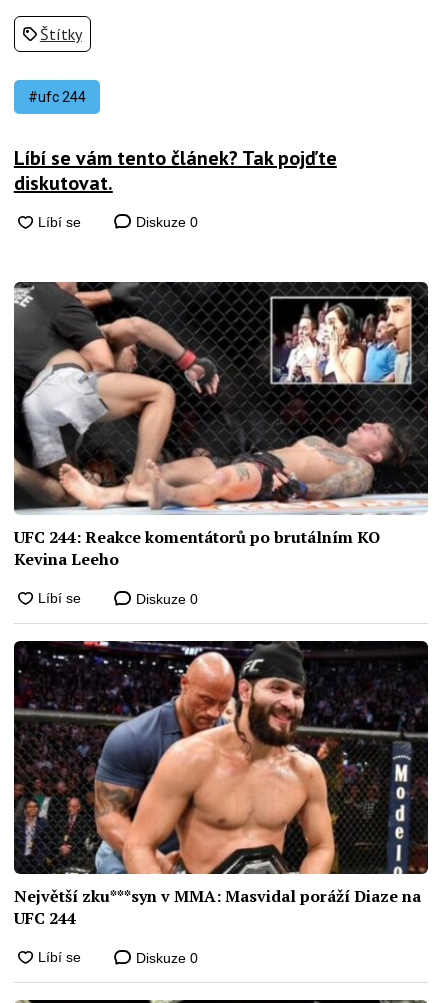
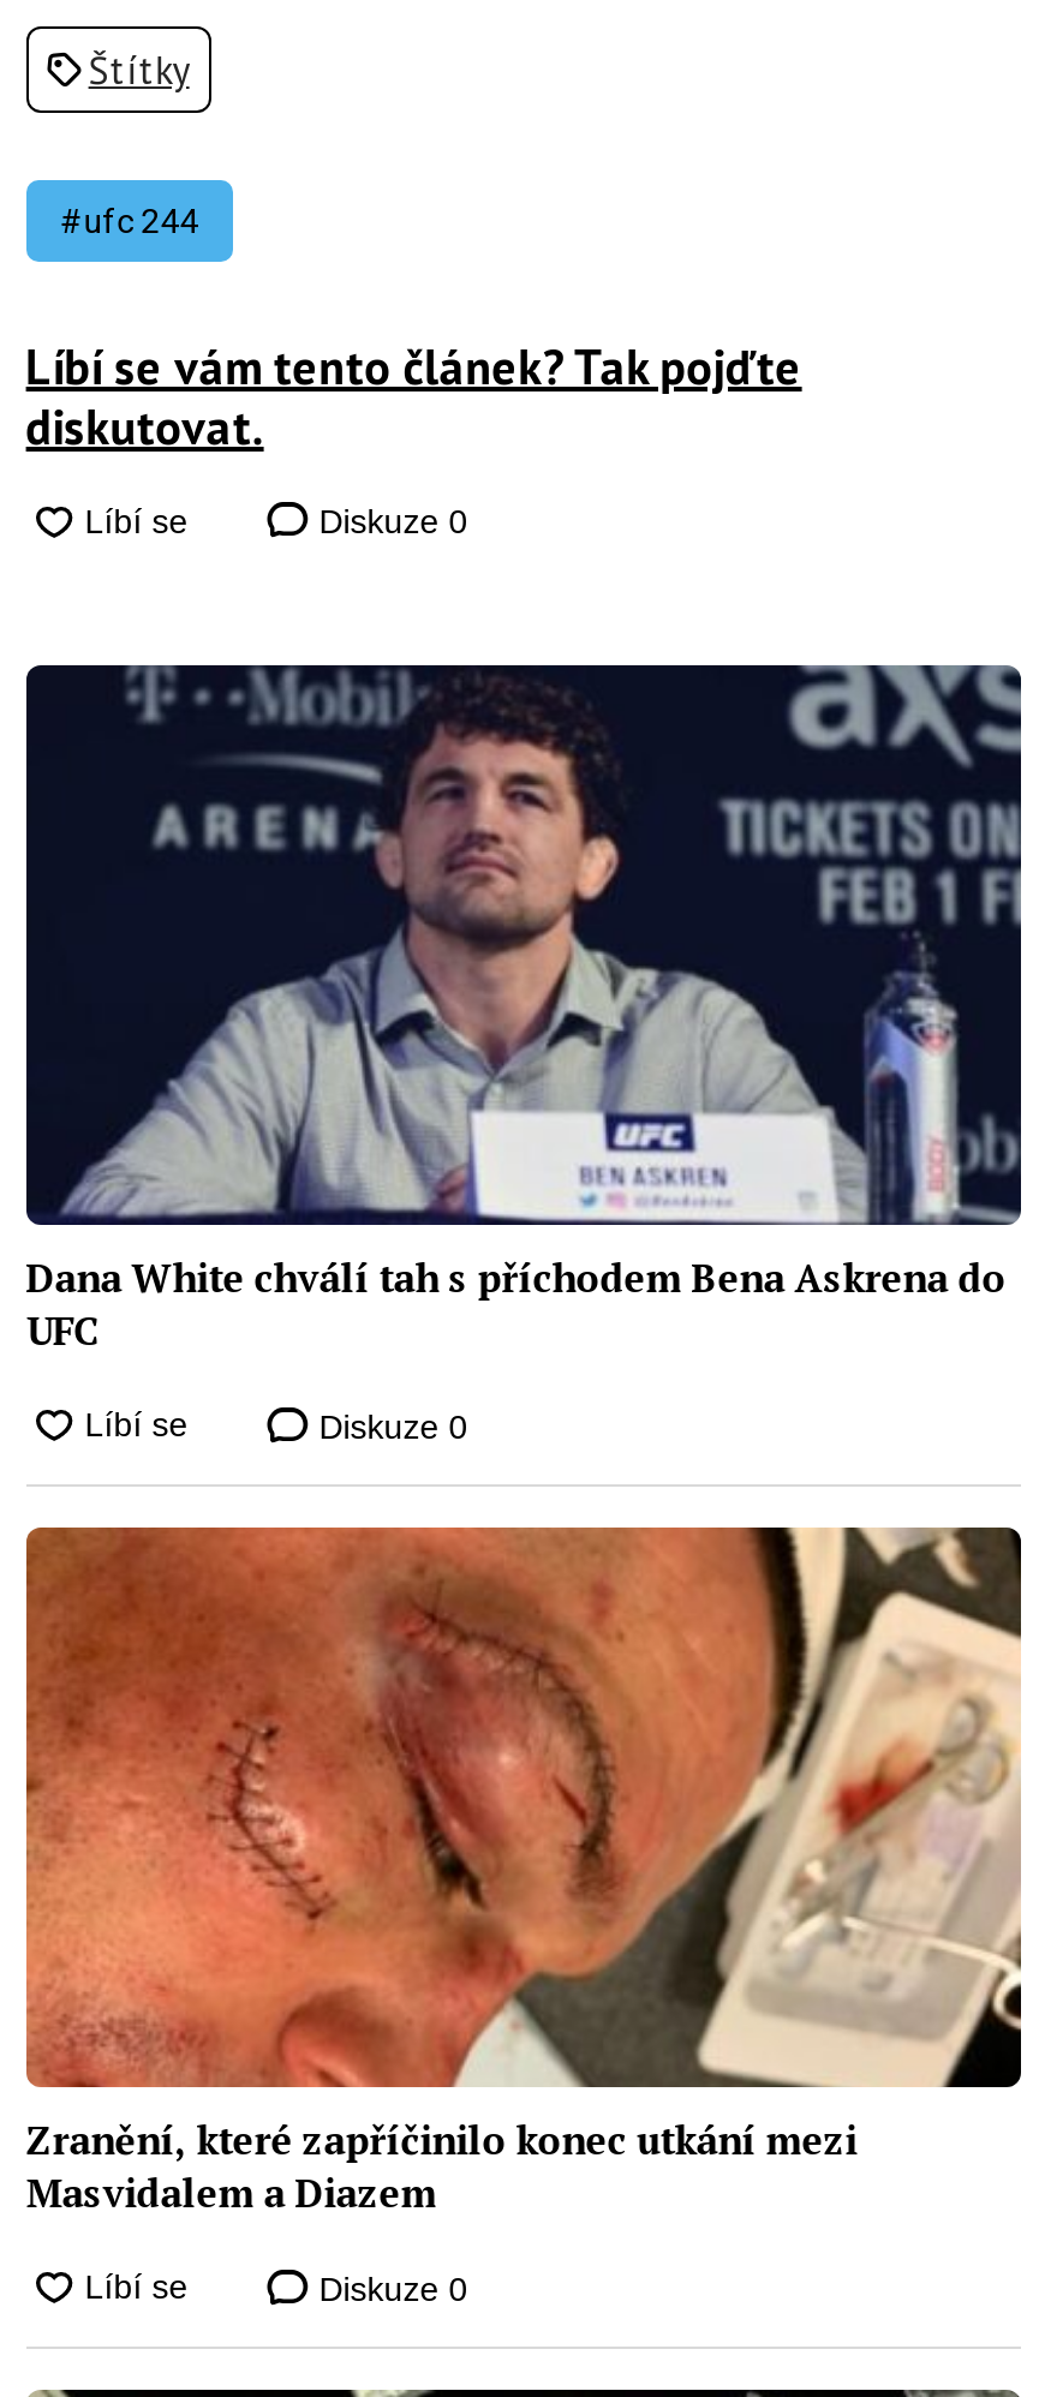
- [image]
- UFC 244: Reakce komentátorů po brutálním KO
- Kevina Leeho
+ [image]
+ Dana White chválí tah s příchodem Bena Askrena do
+ UFC

- [image]
- Největší zku***syn v MMA: Masvidal poráží Diaze na
- UFC 244
+ [image]
+ Zranění, které zapříčinilo konec utkání mezi
+ Masvidalem a Diazem
